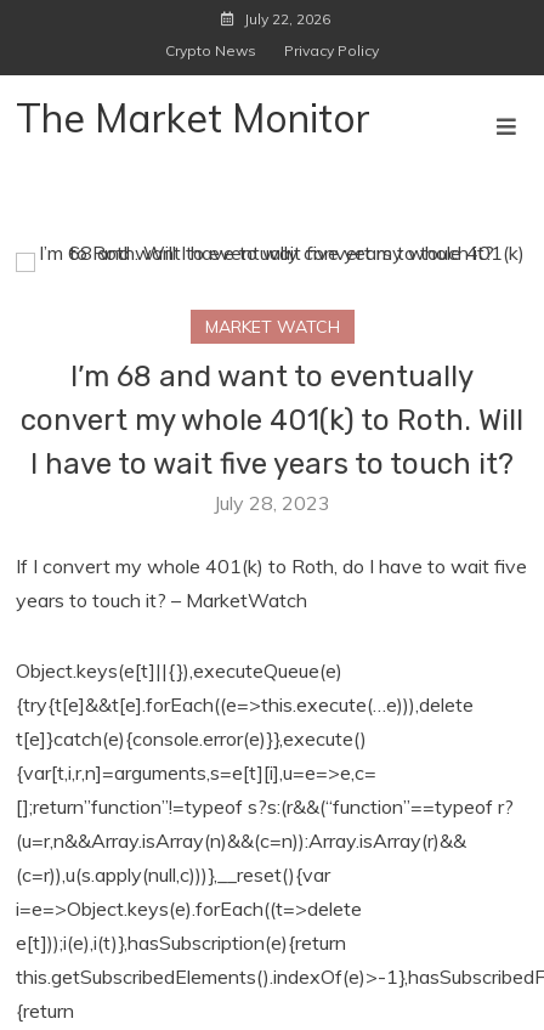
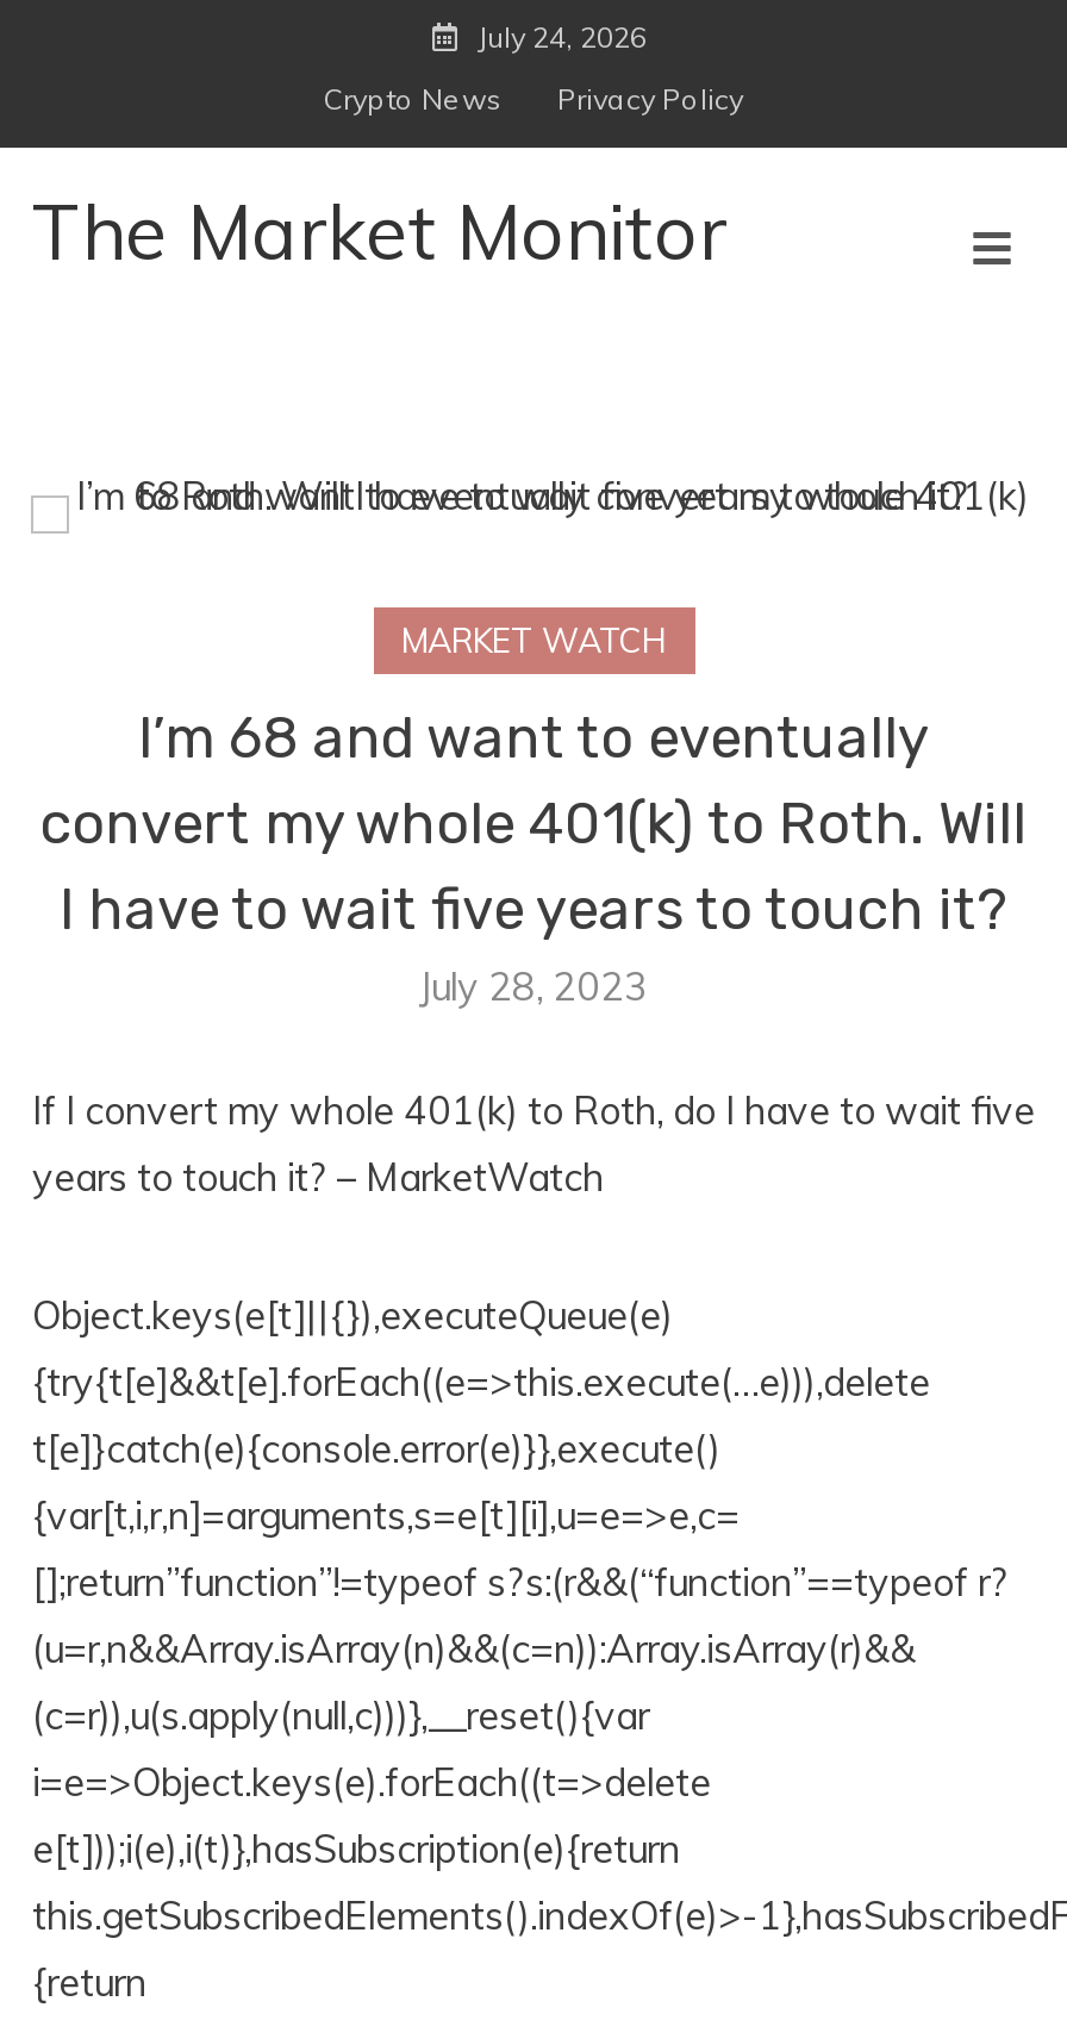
- July 22, 2026
+ July 24, 2026
